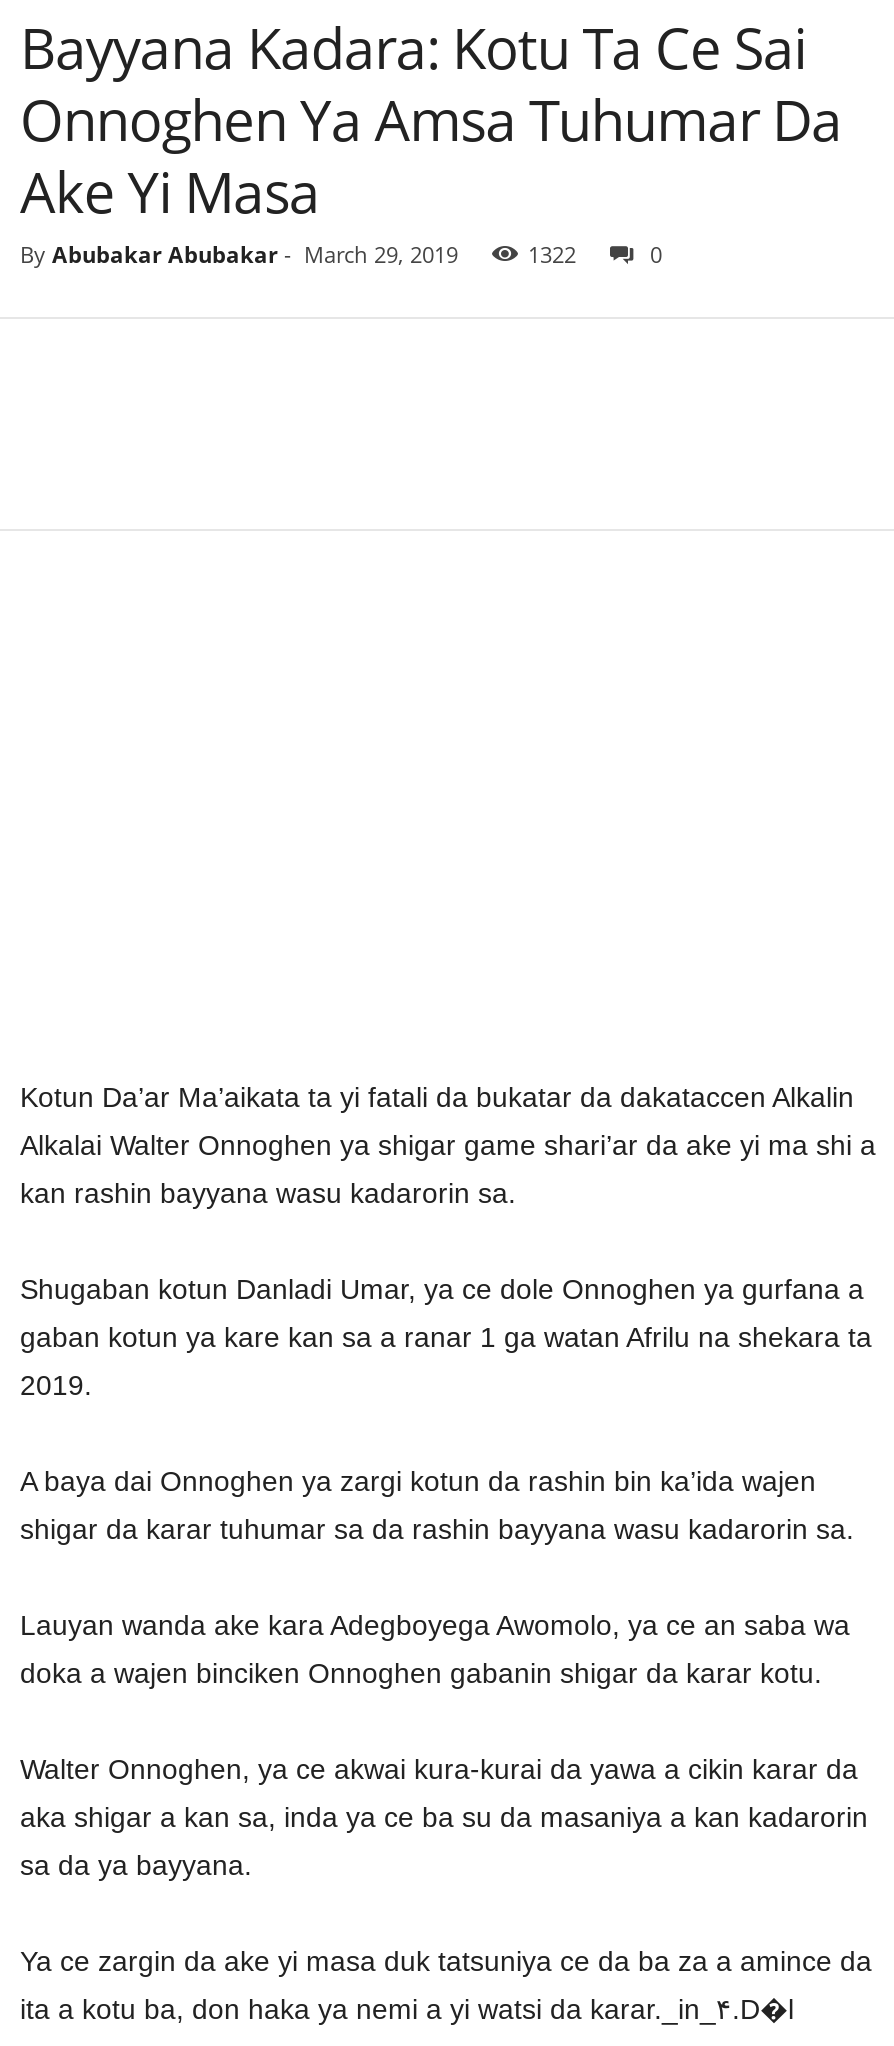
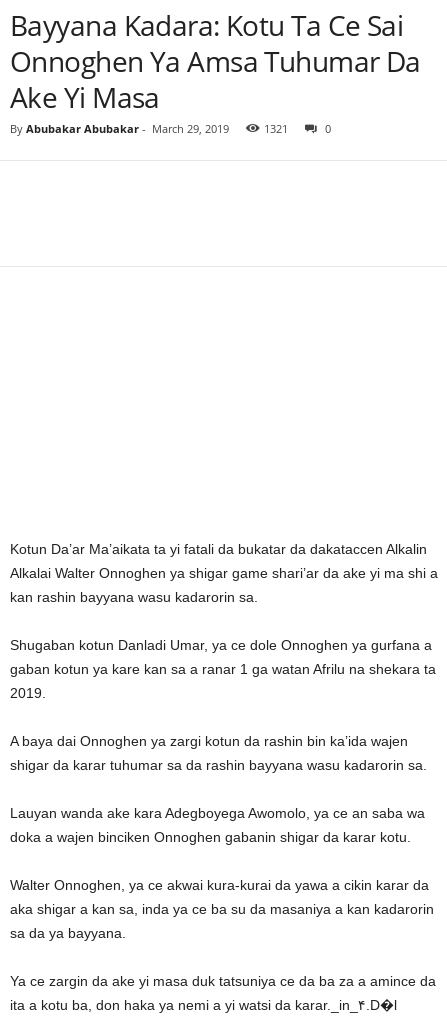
- 1322
+ 1321
